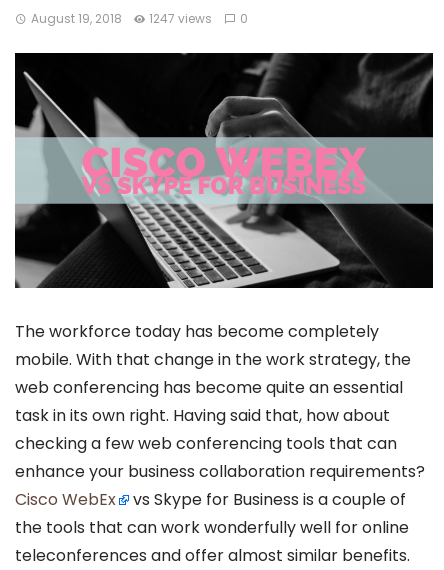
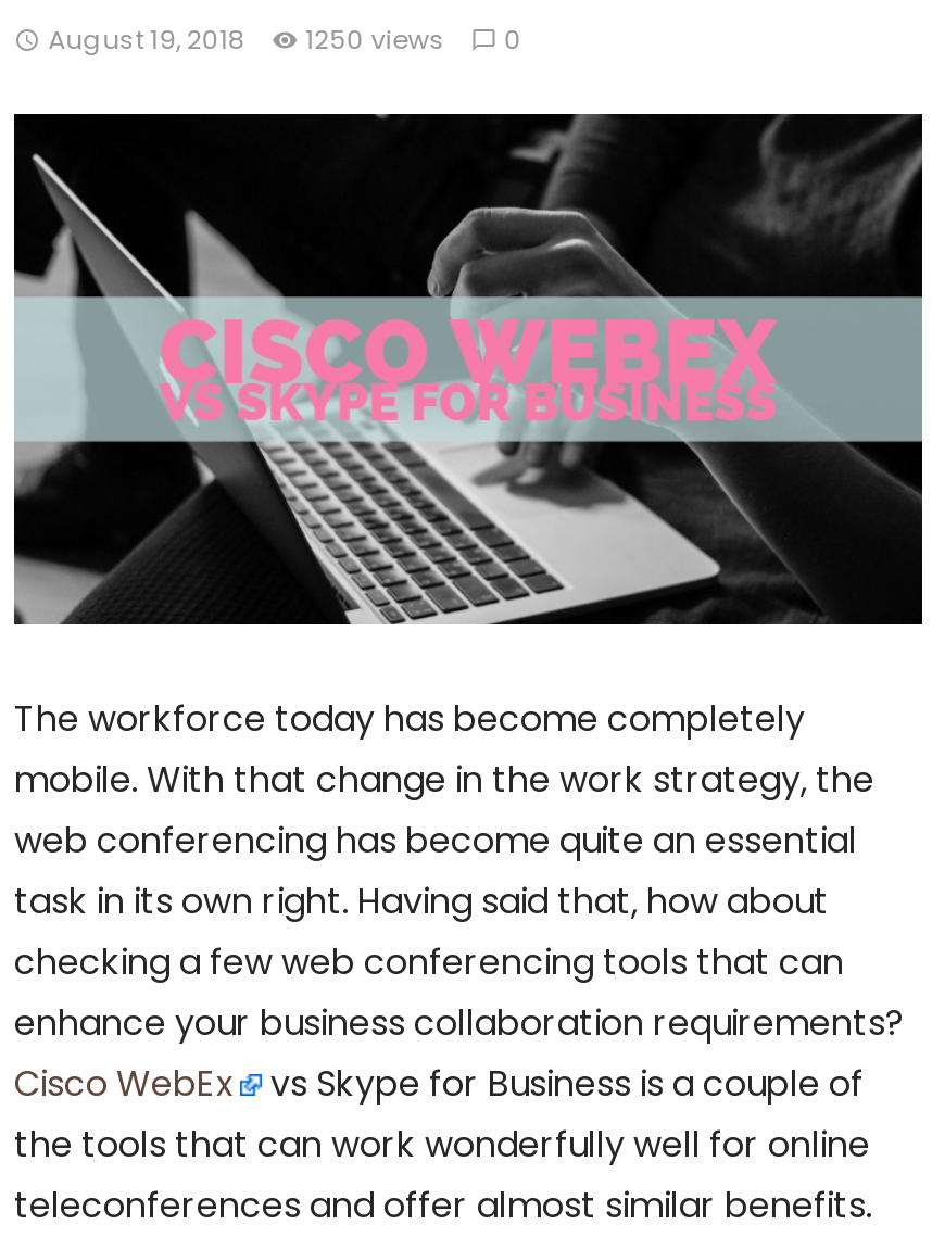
- August 19, 2018 1247 views 0
+ August 19, 2018 1250 views 0
